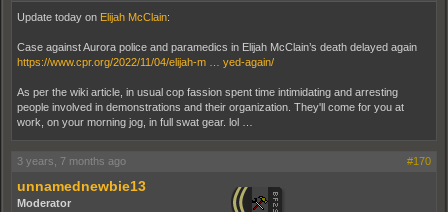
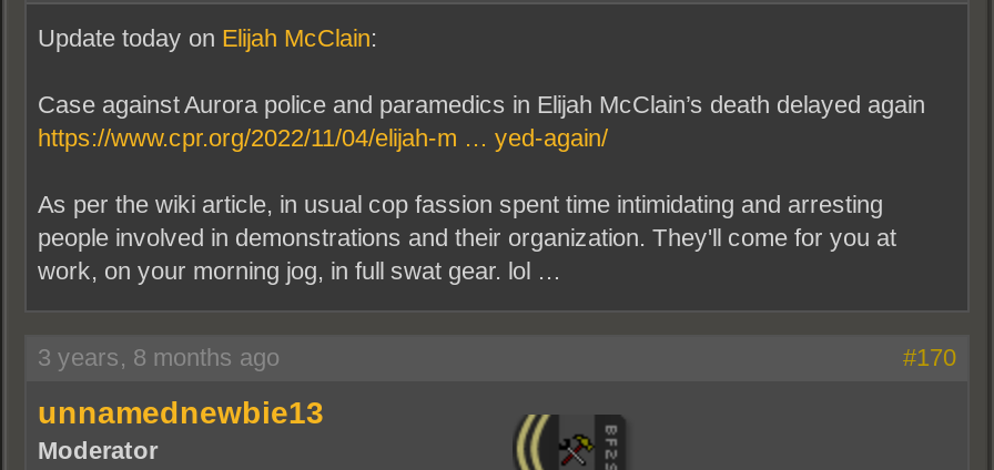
- 3 years, 7 months ago
+ 3 years, 8 months ago
